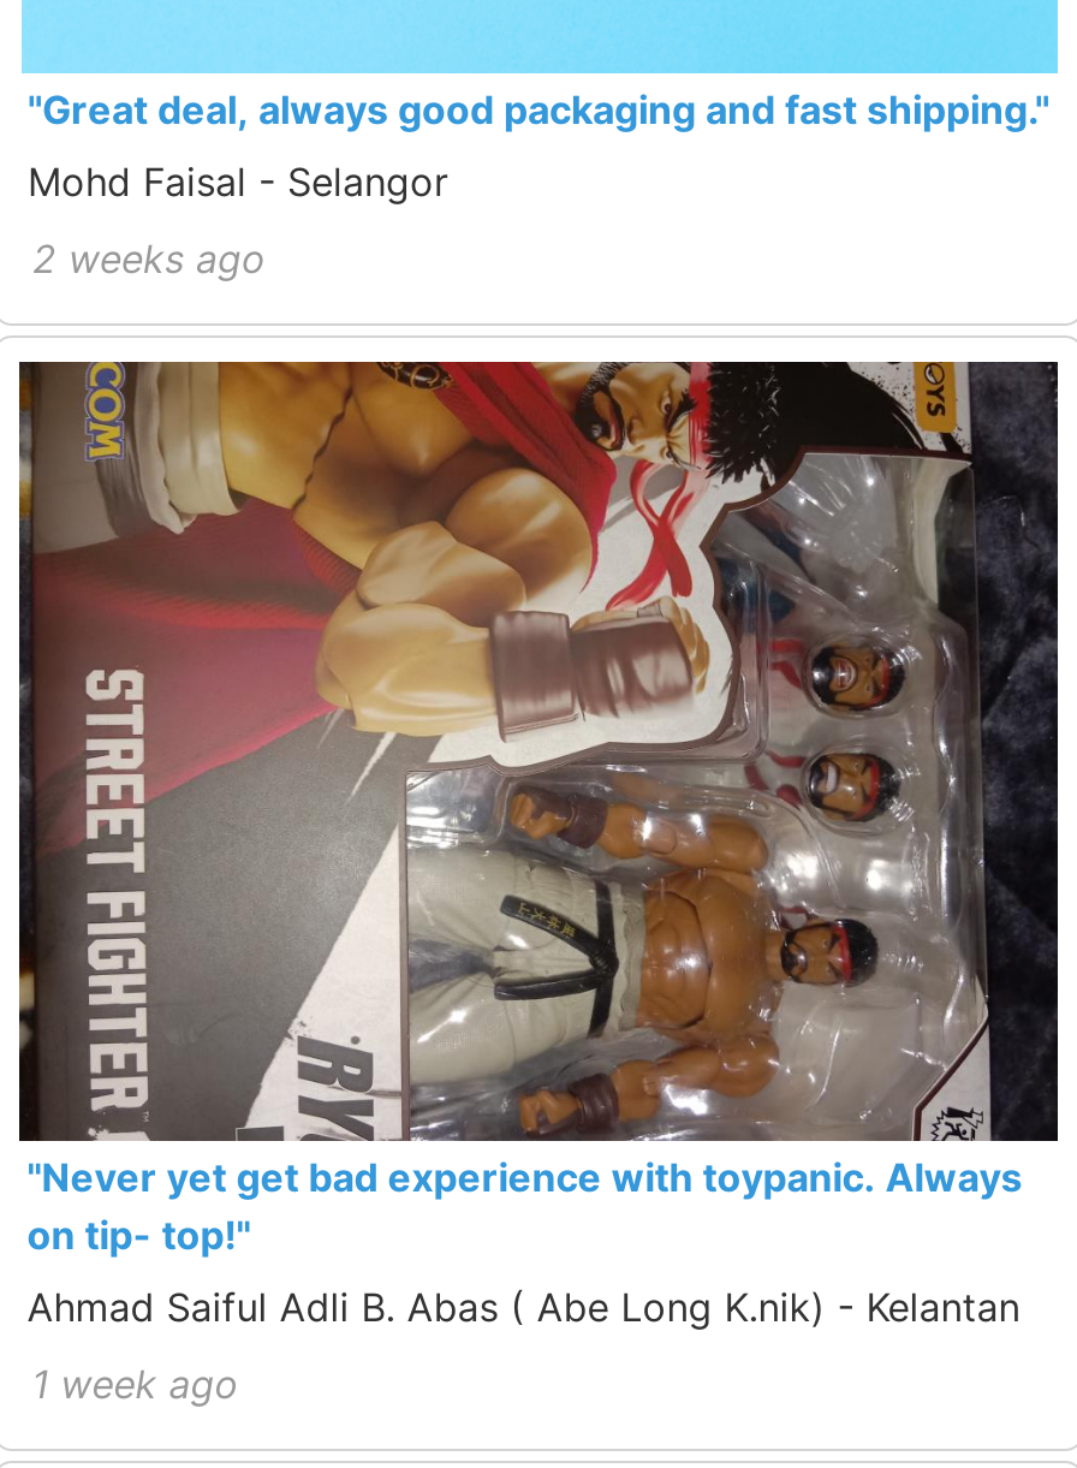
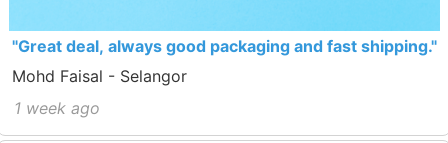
- 2 weeks ago

- [image]
- "Never yet get bad experience with toypanic. Always
- on tip- top!"
- Ahmad Saiful Adli B. Abas ( Abe Long K.nik) - Kelantan
